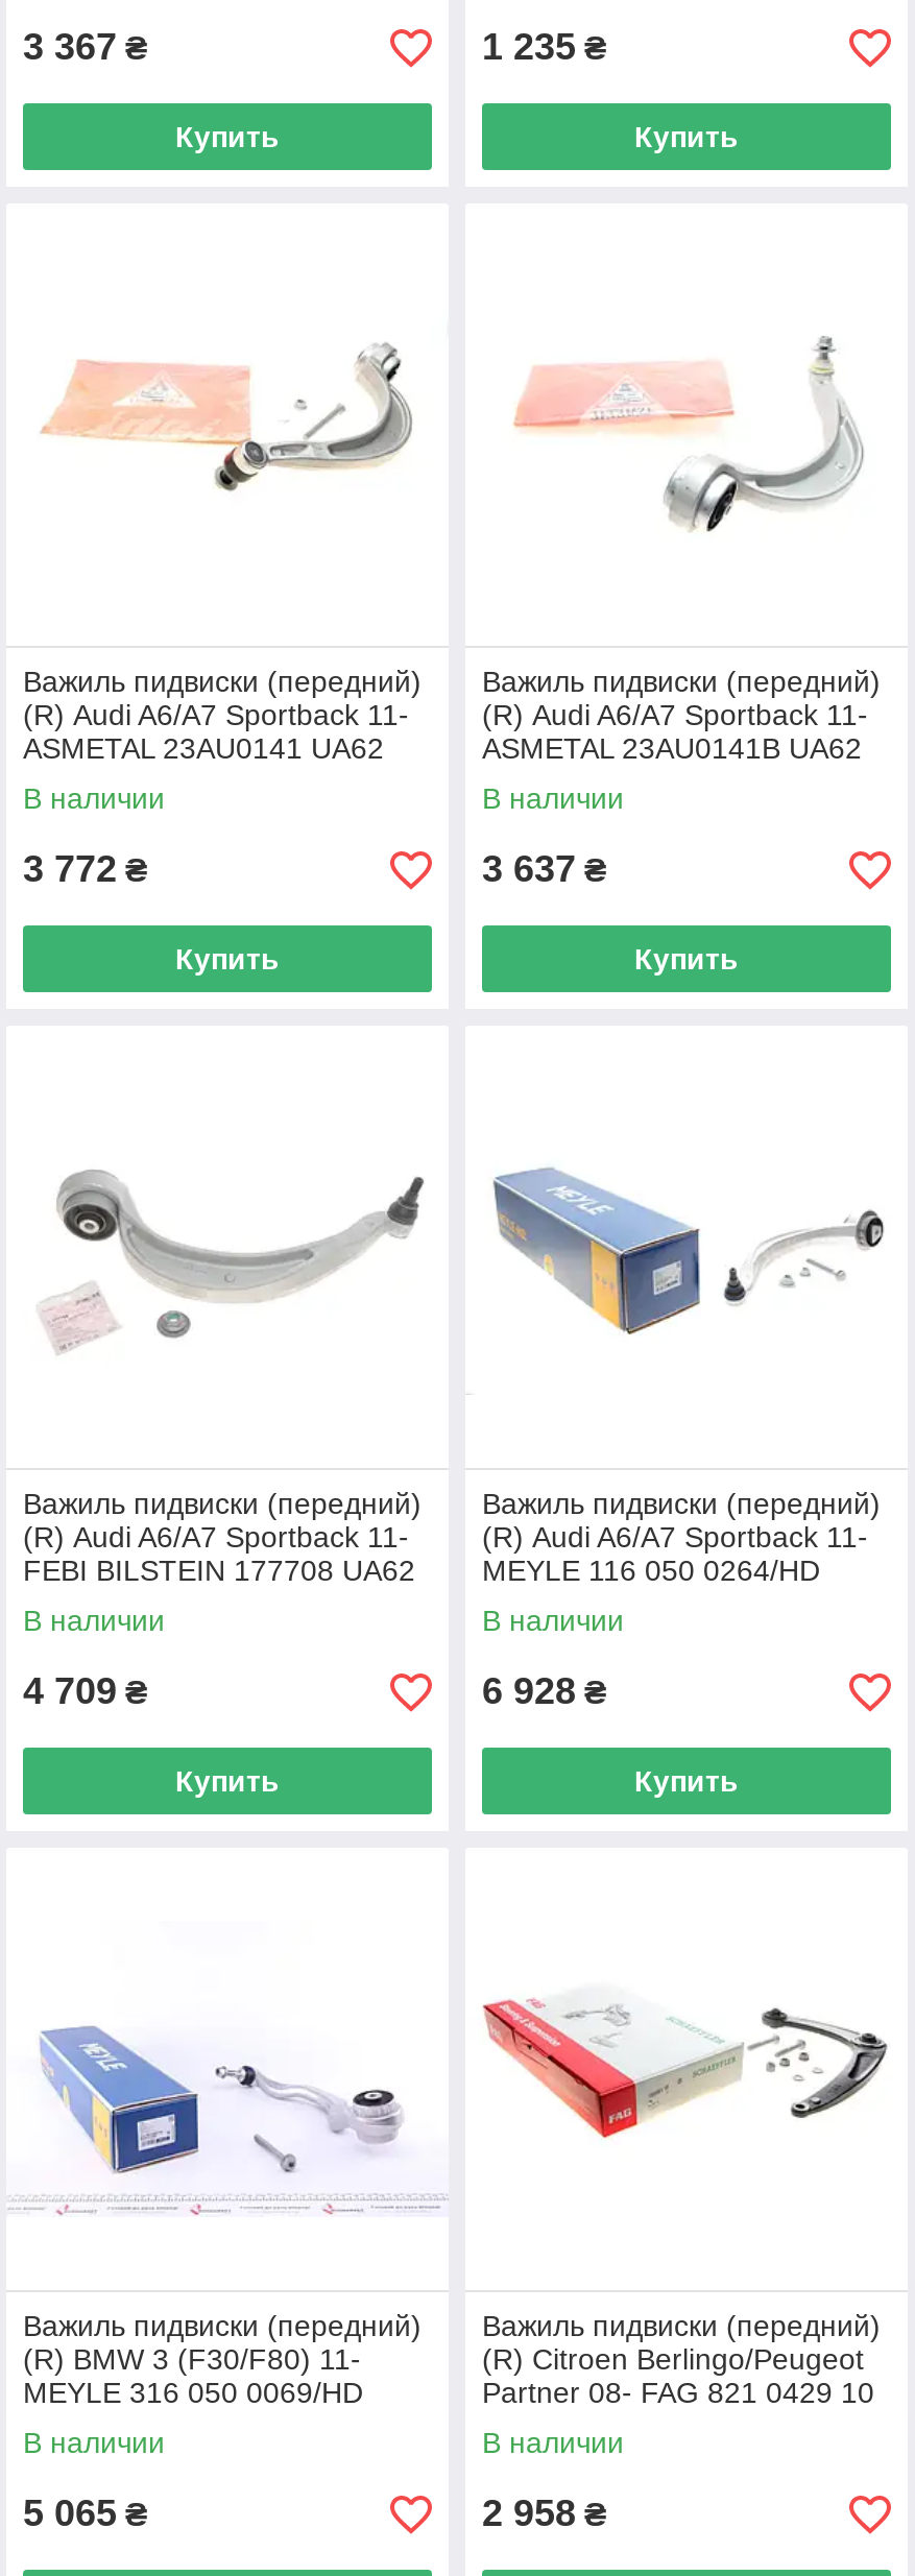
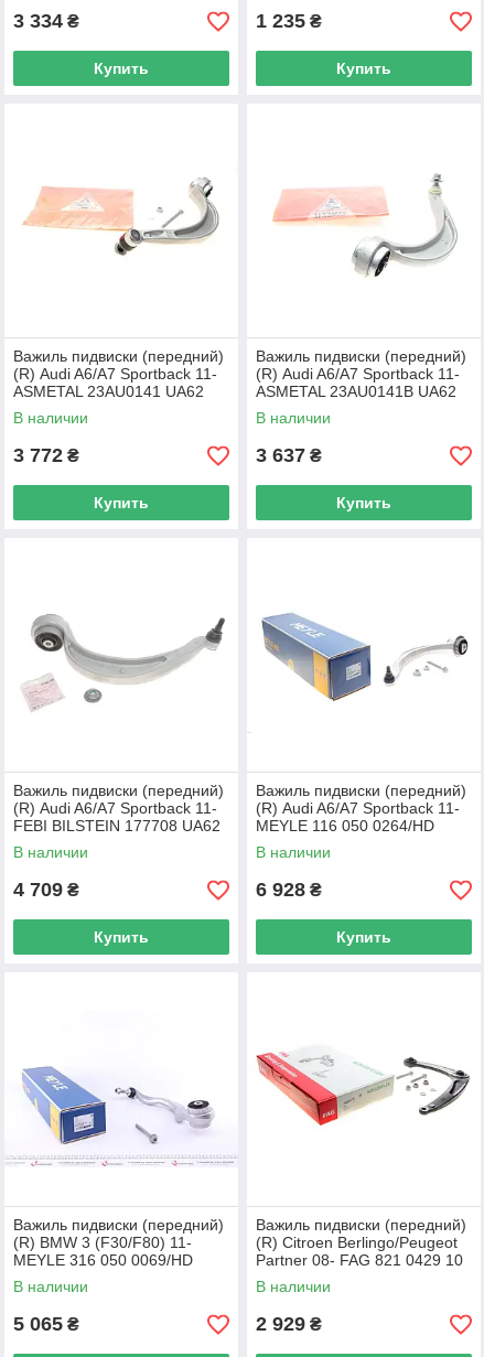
- 3 367 ₴
+ 3 334 ₴

- 2 958 ₴
+ 2 929 ₴
